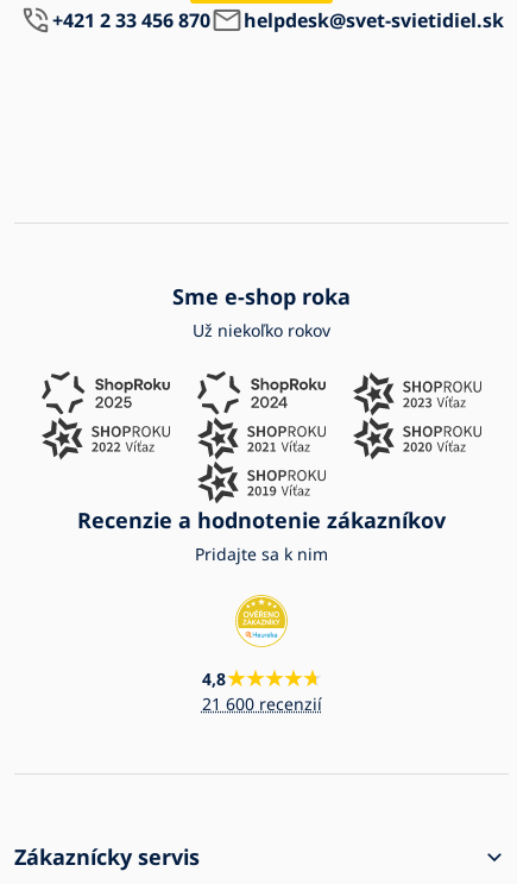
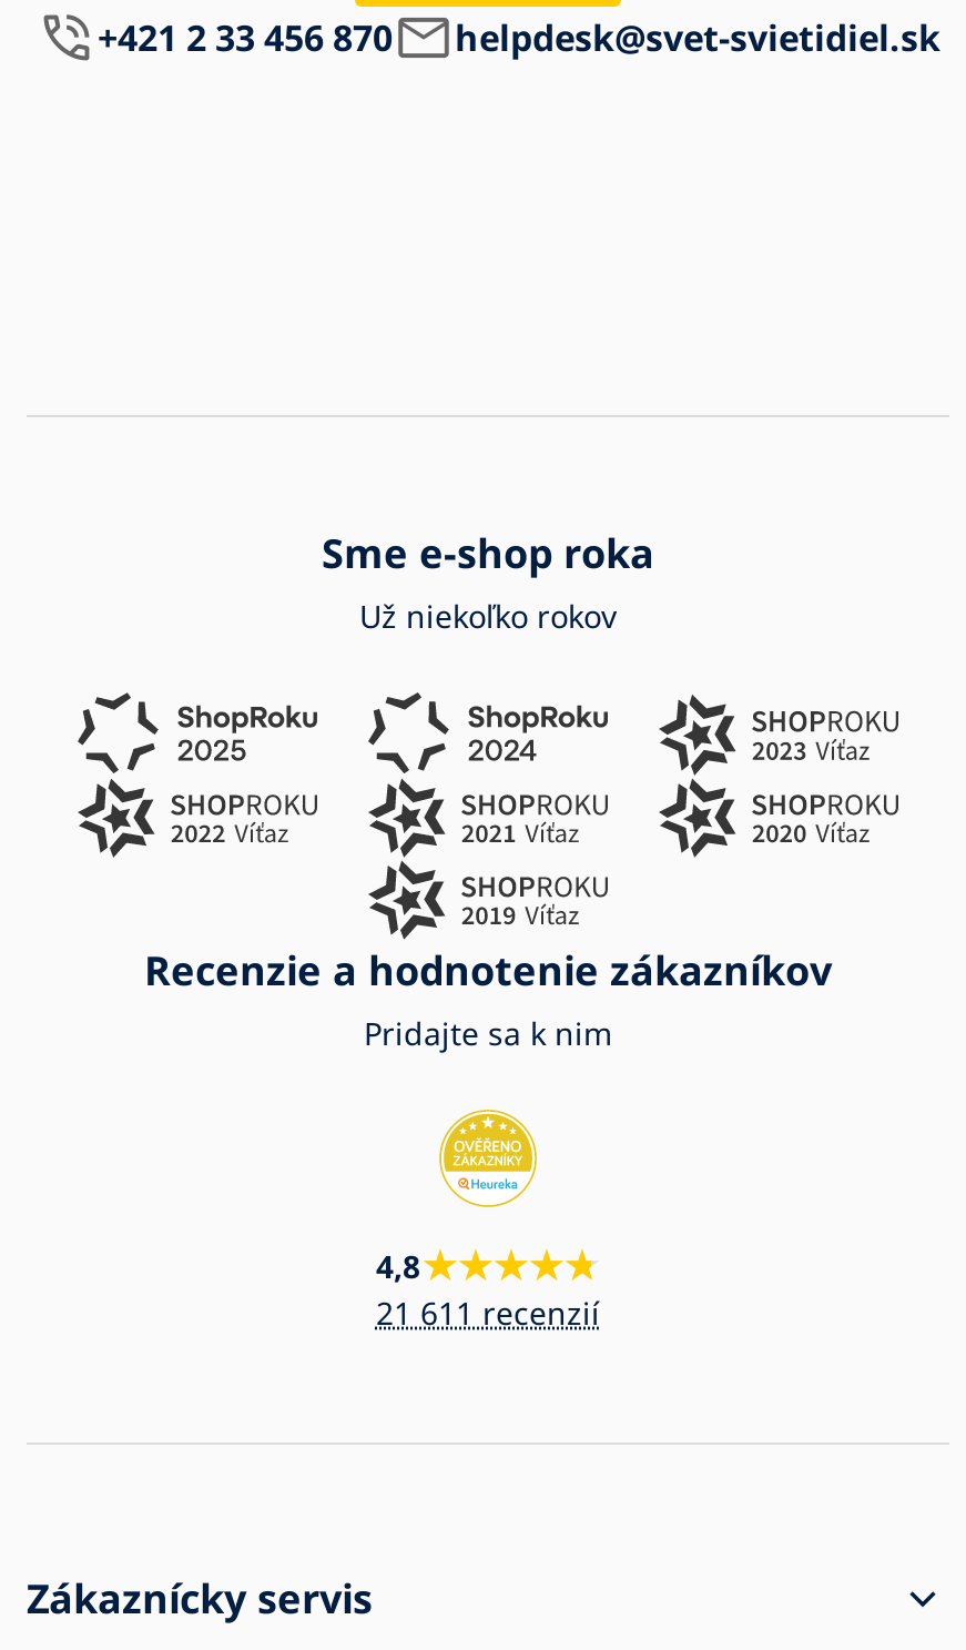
- 21 600 recenzií
+ 21 611 recenzií
